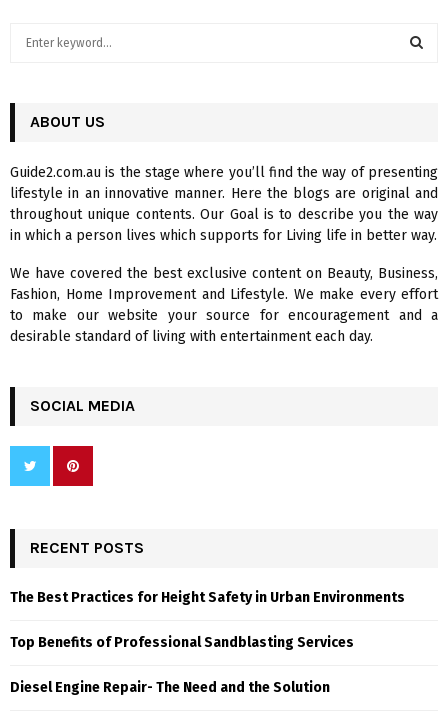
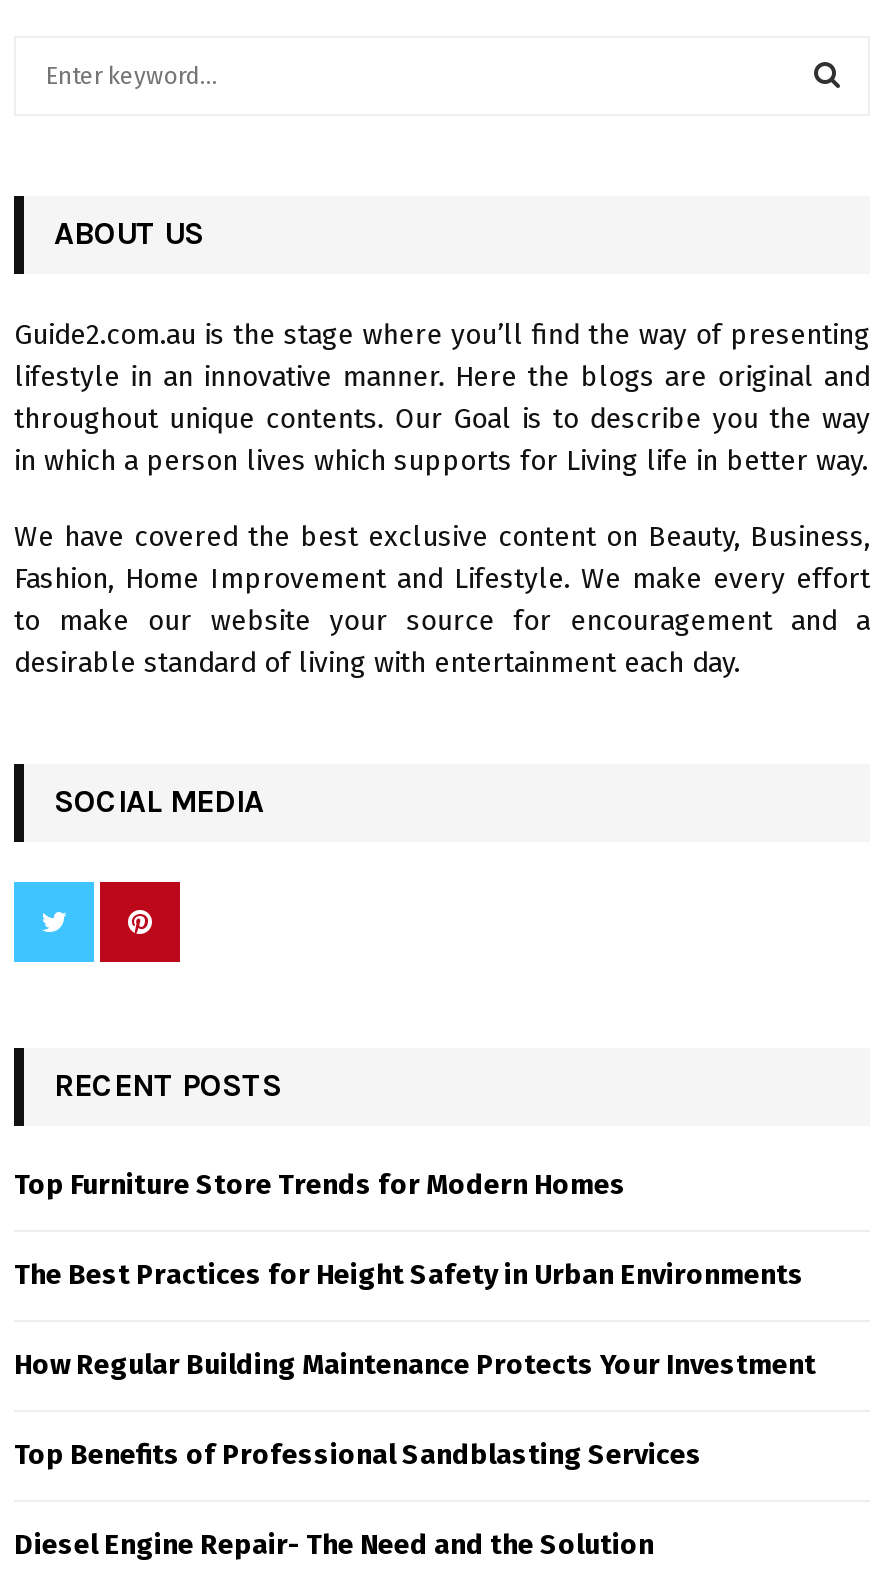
+ Top Furniture Store Trends for Modern Homes

+ How Regular Building Maintenance Protects Your Investment
